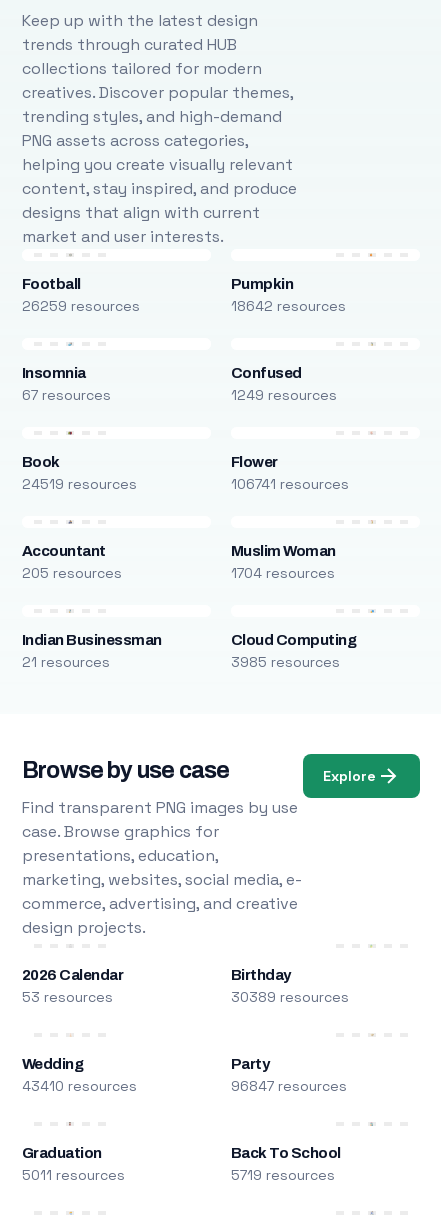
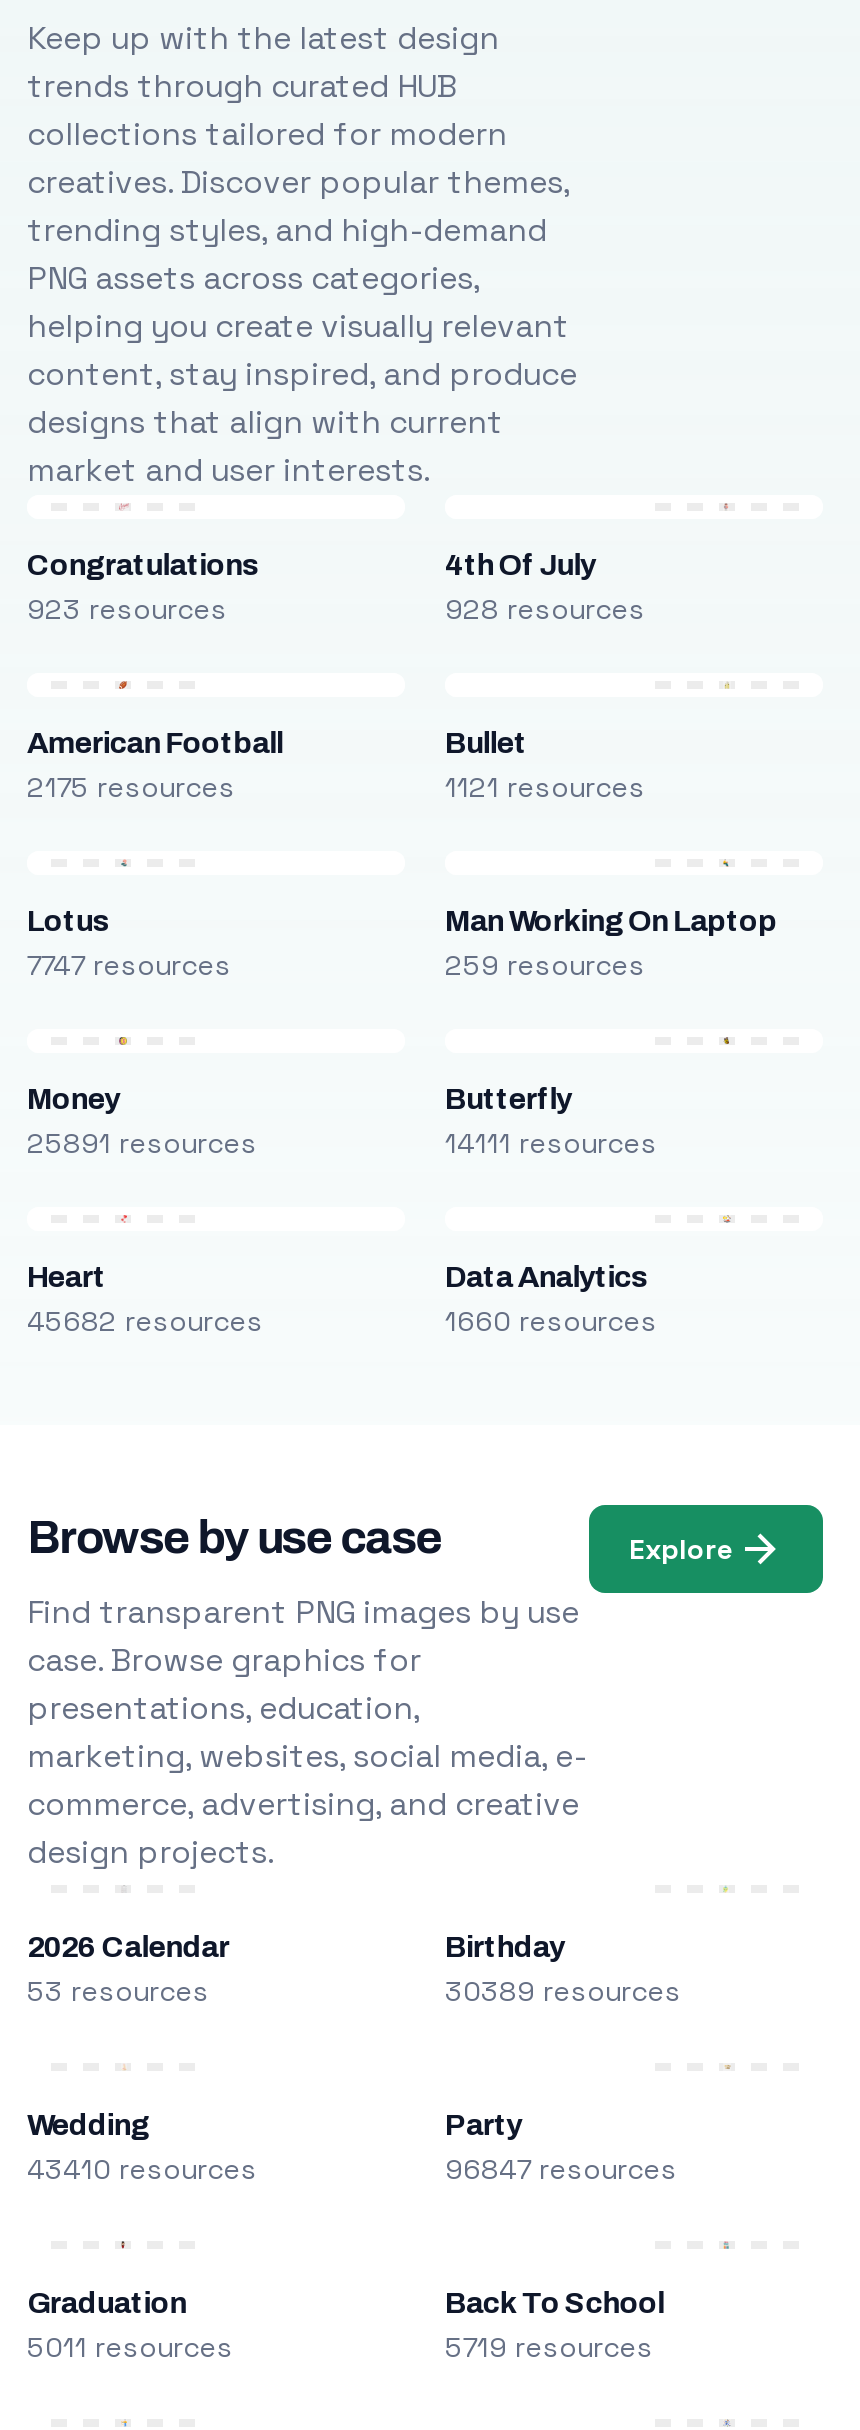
- Football
- 26259 resources
+ Congratulations
+ 923 resources

- Pumpkin
- 18642 resources
+ 4th Of July
+ 928 resources

- Insomnia
- 67 resources
+ American Football
+ 2175 resources

- Confused
- 1249 resources
+ Bullet
+ 1121 resources

- Book
- 24519 resources
+ Lotus
+ 7747 resources

- Flower
- 106741 resources
+ Man Working On Laptop
+ 259 resources

- Accountant
- 205 resources
+ Money
+ 25891 resources

- Muslim Woman
- 1704 resources
+ Butterfly
+ 14111 resources

- Indian Businessman
- 21 resources
+ Heart
+ 45682 resources

- Cloud Computing
- 3985 resources
+ Data Analytics
+ 1660 resources
